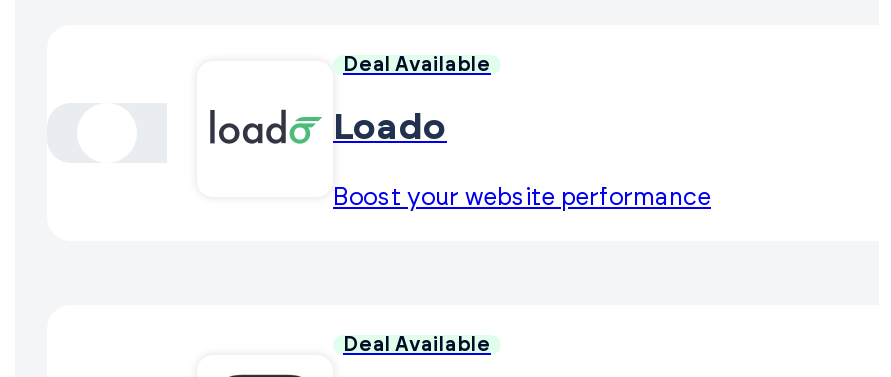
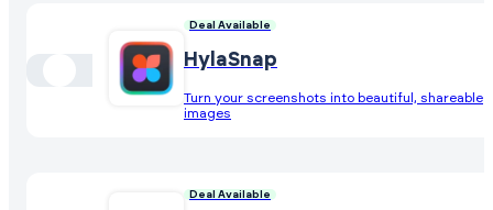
- [image]
- Loado
+ [image]
+ HylaSnap

- Boost your website performance
+ Turn your screenshots into beautiful, shareable
+ images
